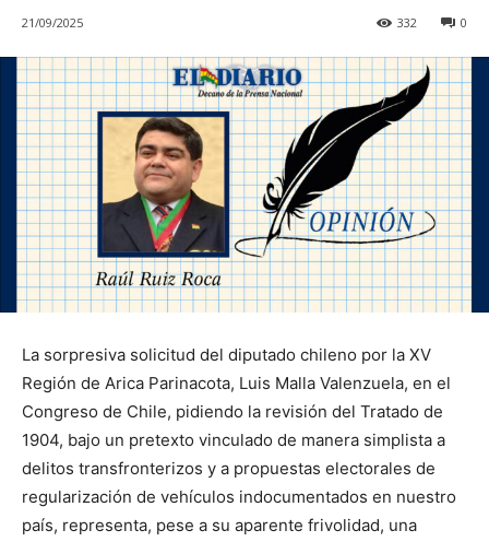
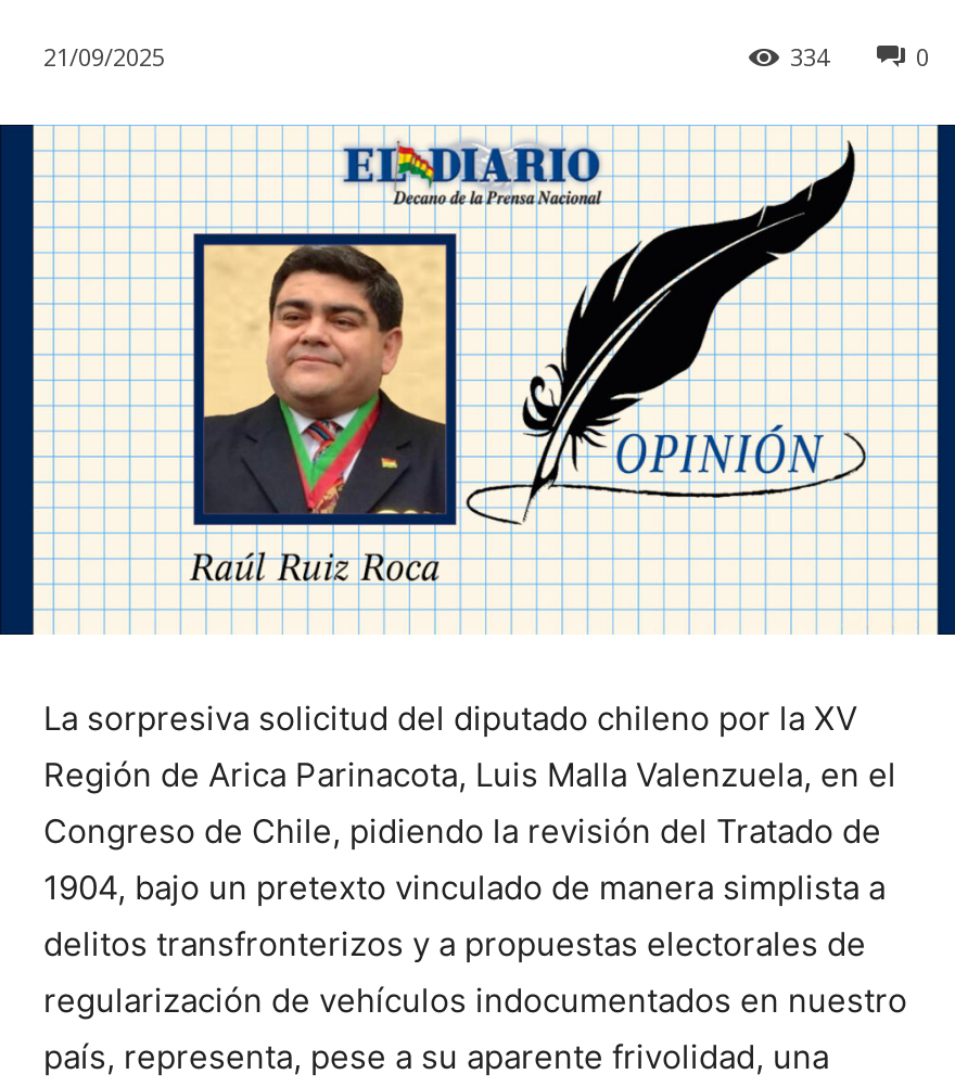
- 332
+ 334
